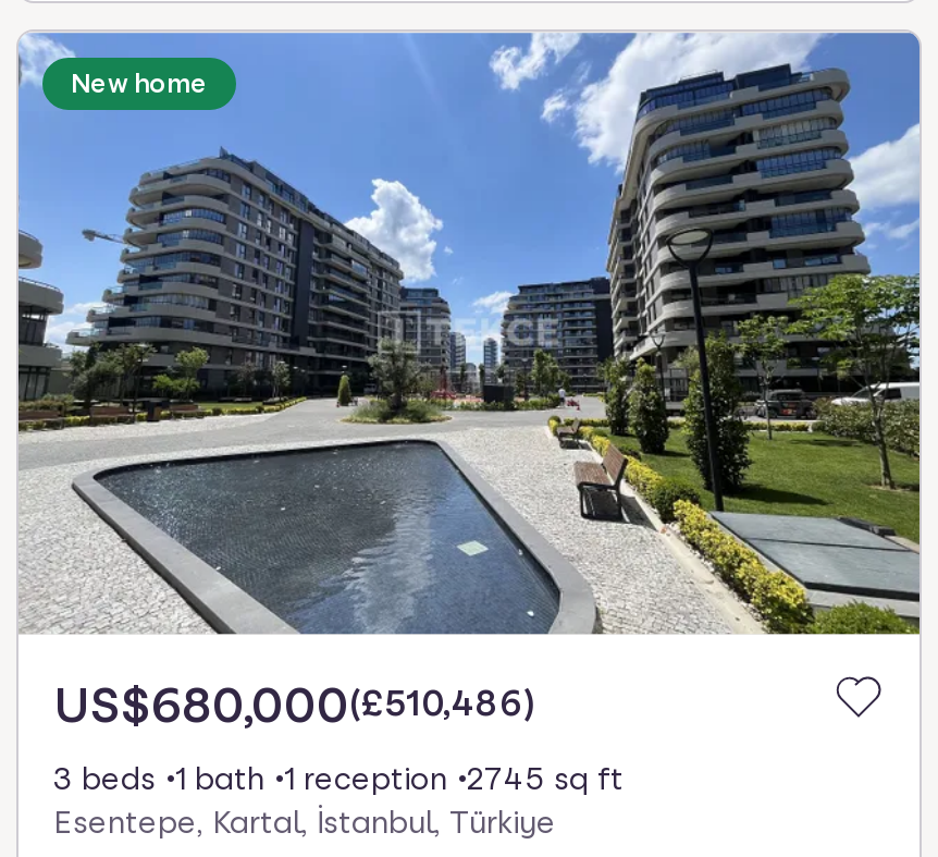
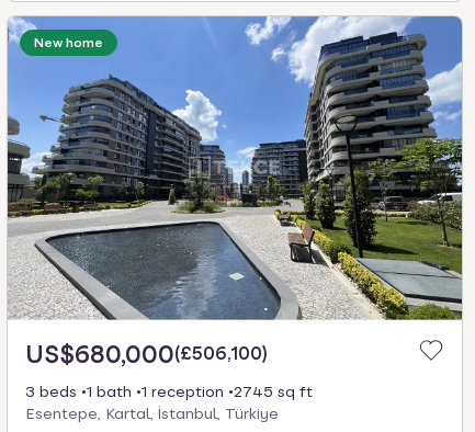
- US$680,000(£510,486)
+ US$680,000(£506,100)
